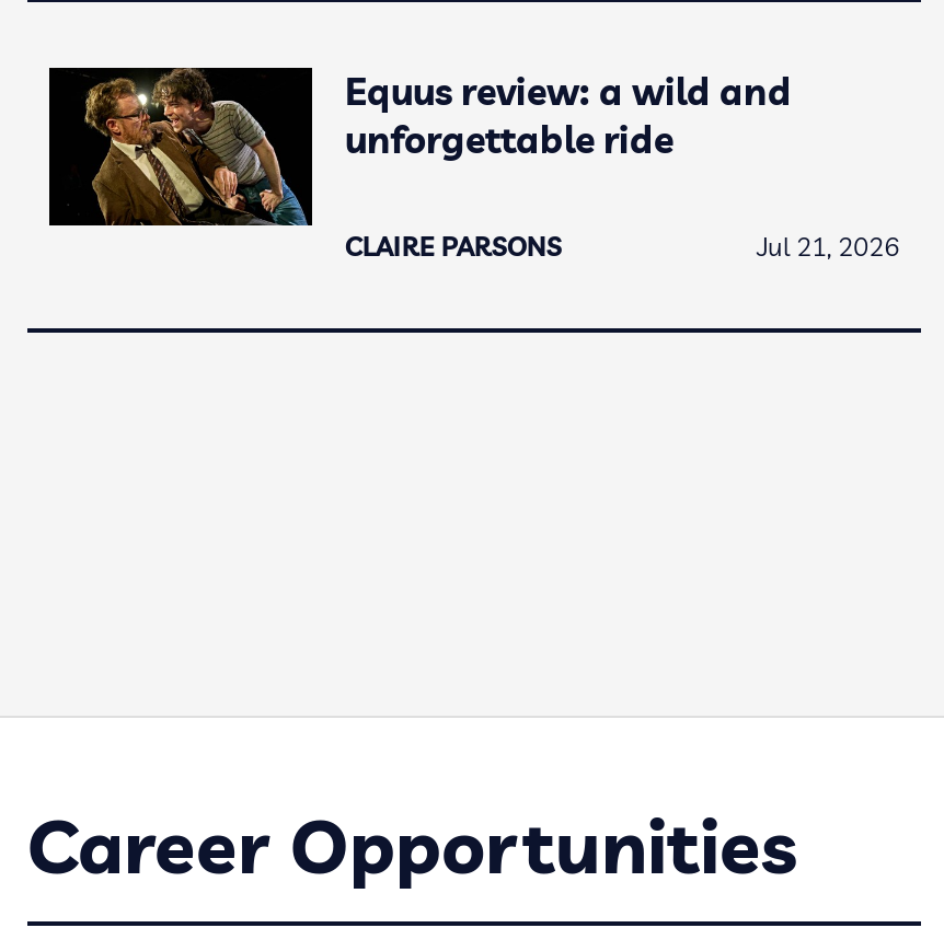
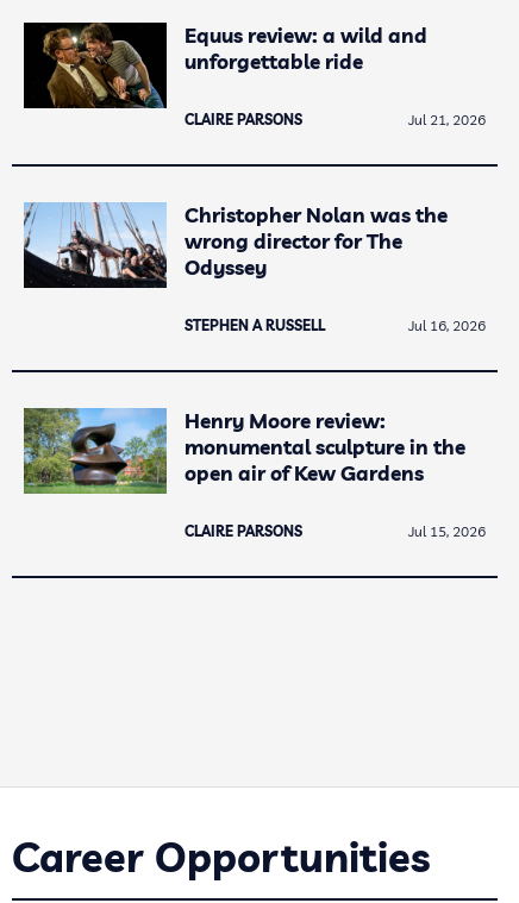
+ [image]
+ Christopher Nolan was the
+ wrong director for The
+ Odyssey
+ STEPHEN A RUSSELL
+ Jul 16, 2026

+ [image]
+ Henry Moore review:
+ monumental sculpture in the
+ open air of Kew Gardens
+ CLAIRE PARSONS
+ Jul 15, 2026
